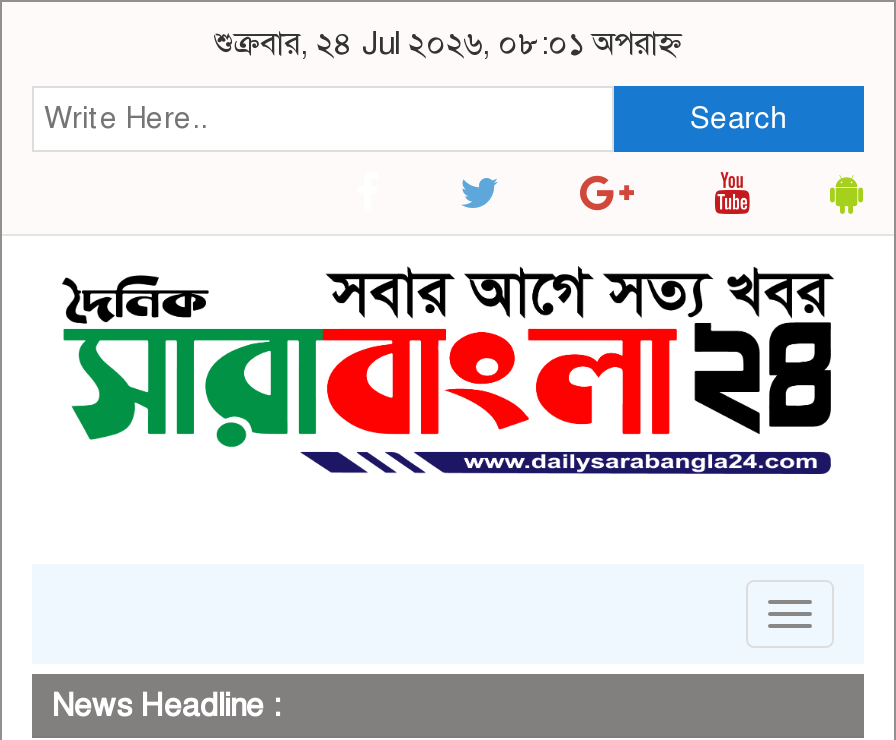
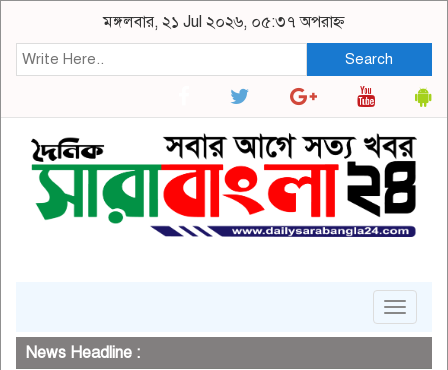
- শুক্রবার, ২৪ Jul ২০২৬, ০৮:০১ অপরাহ্ন
+ মঙ্গলবার, ২১ Jul ২০২৬, ০৫:৩৭ অপরাহ্ন
